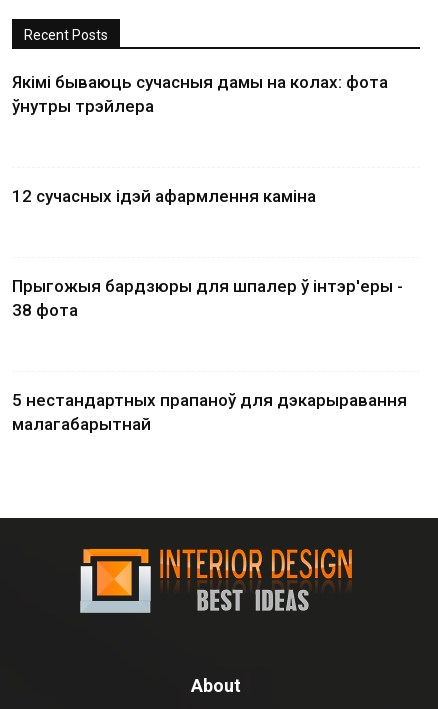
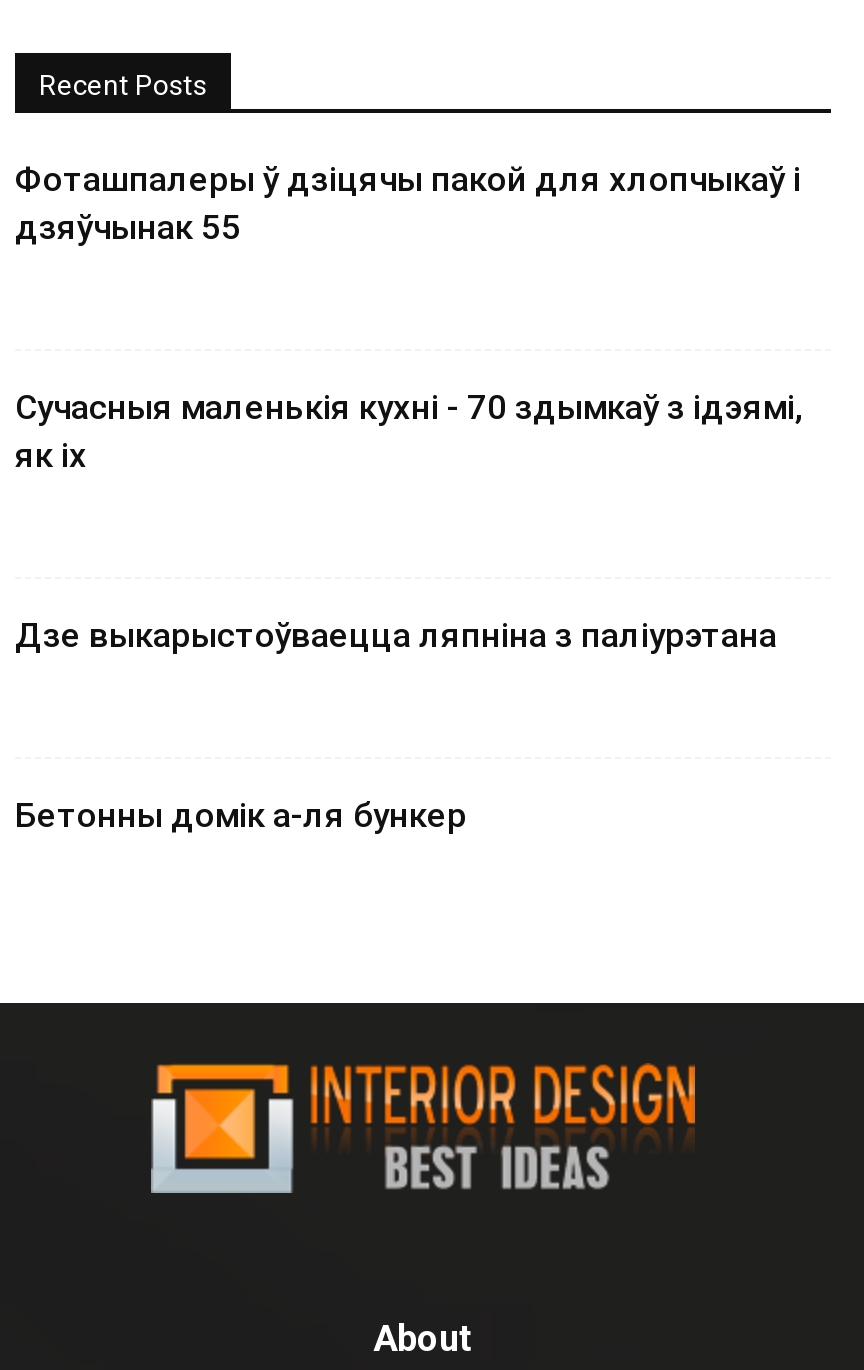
- Якімі бываюць сучасныя дамы на колах: фота
- ўнутры трэйлера
+ Фоташпалеры ў дзіцячы пакой для хлопчыкаў і
+ дзяўчынак 55

- 12 сучасных ідэй афармлення каміна
+ Сучасныя маленькія кухні - 70 здымкаў з ідэямі,
+ як іх

- Прыгожыя бардзюры для шпалер ў інтэр'еры -
- 38 фота
+ Дзе выкарыстоўваецца ляпніна з паліурэтана

- 5 нестандартных прапаноў для дэкарыравання
- малагабарытнай
+ Бетонны домік а-ля бункер
